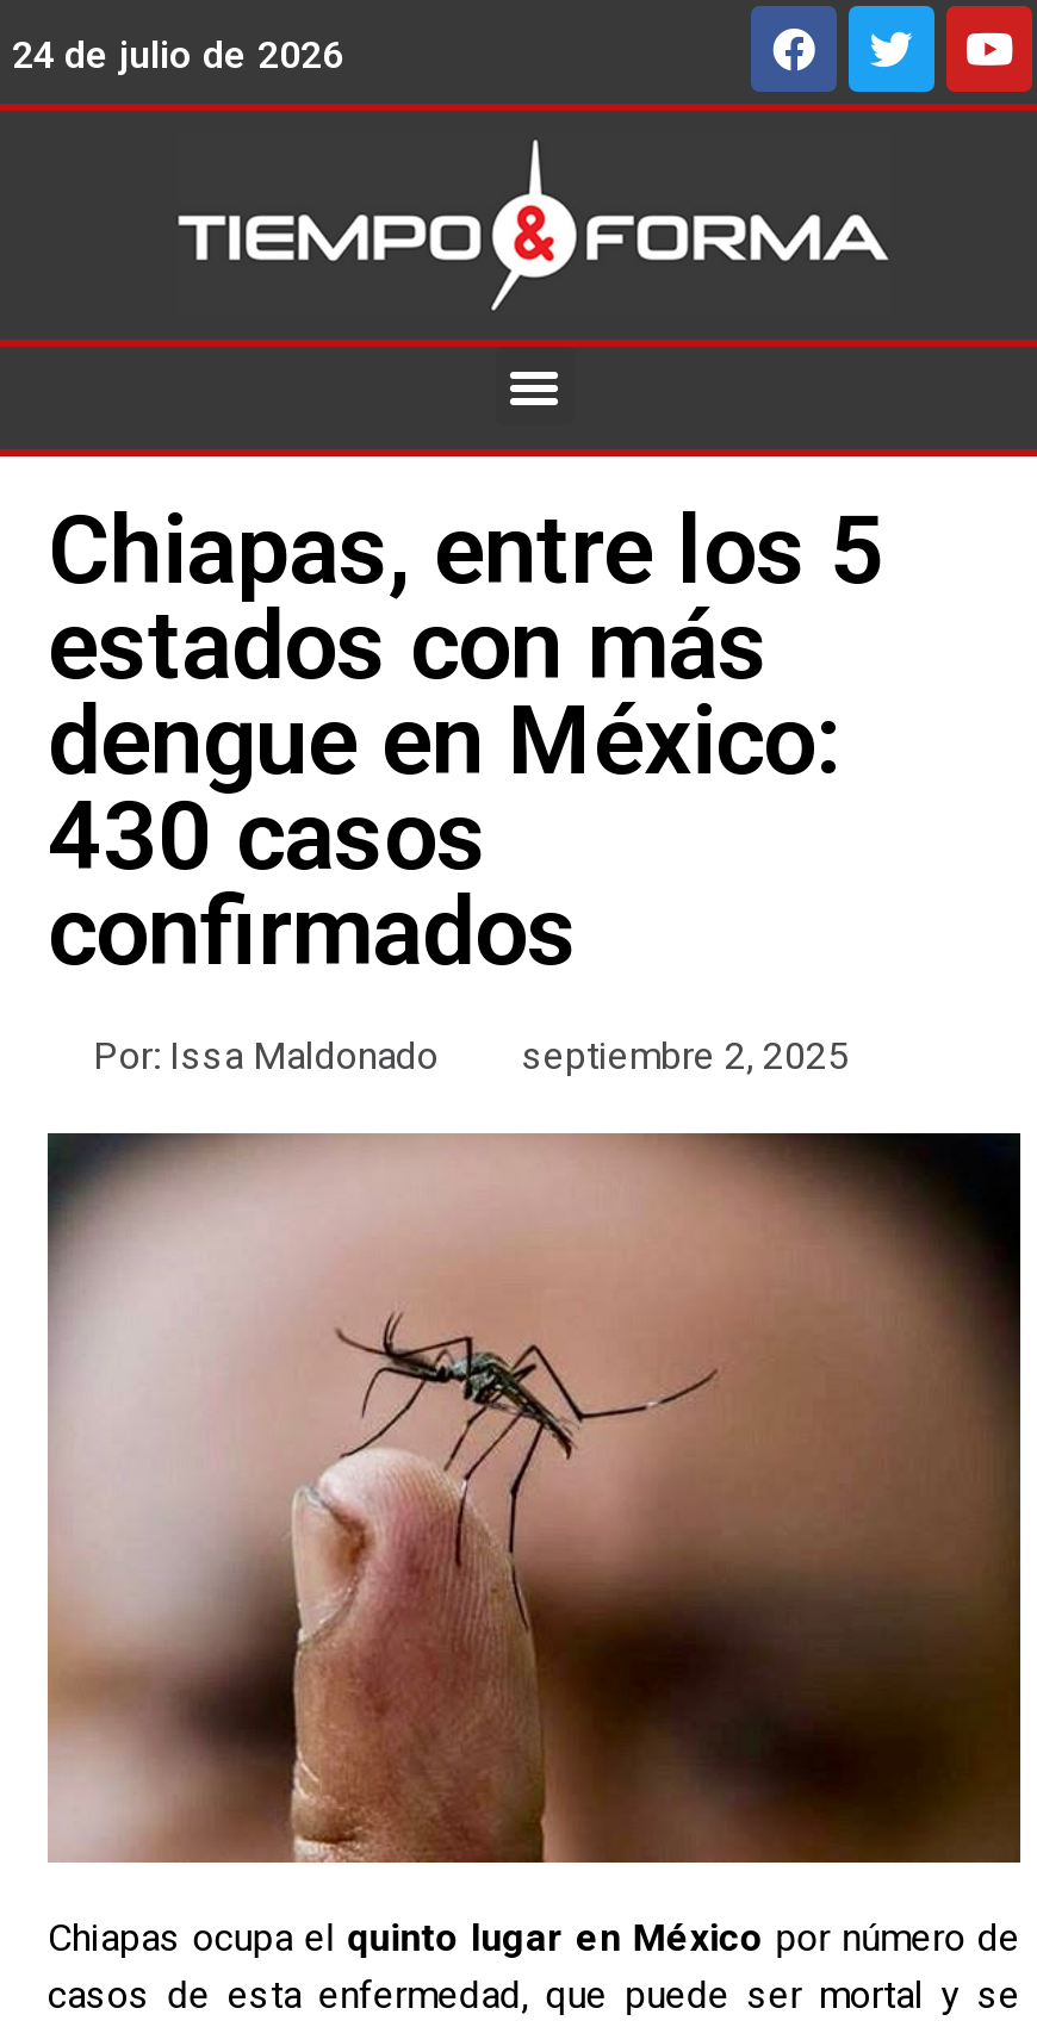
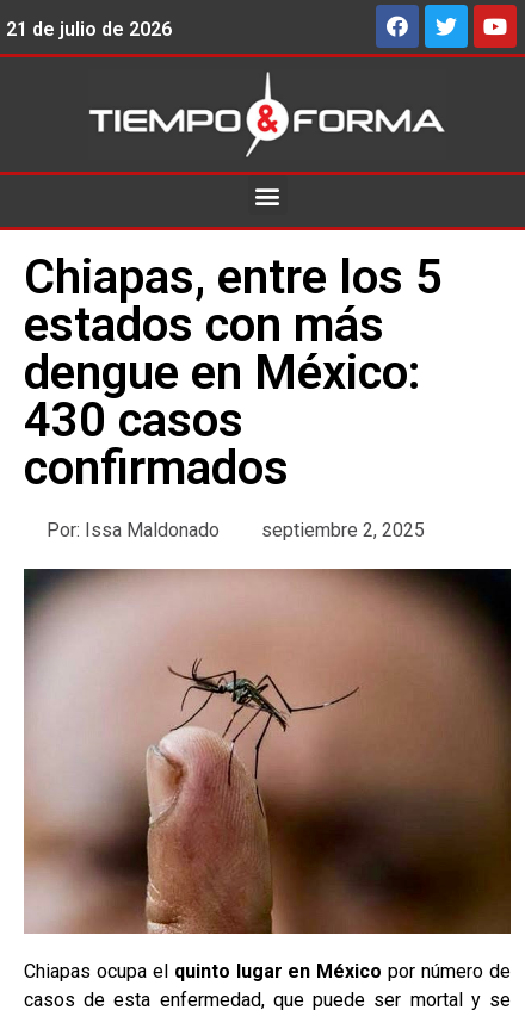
- 24 de julio de 2026
+ 21 de julio de 2026
